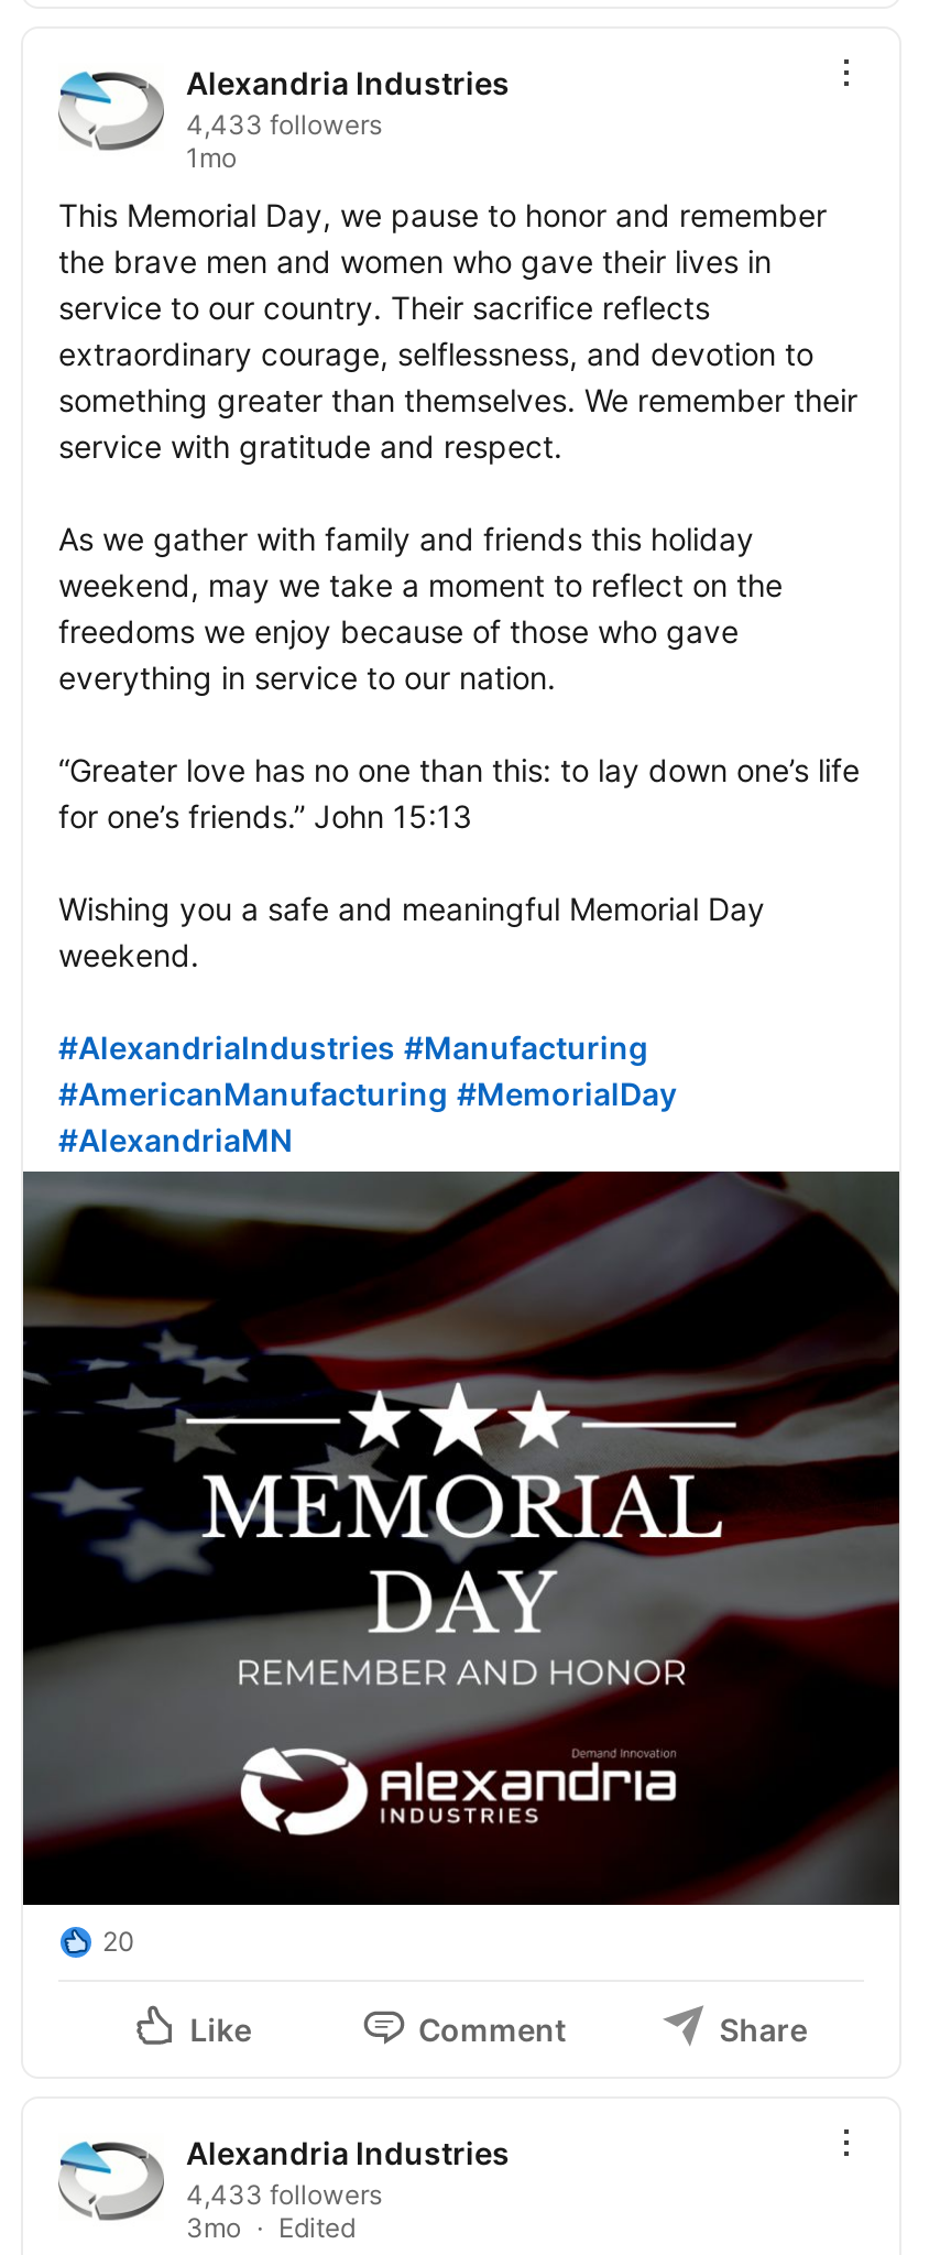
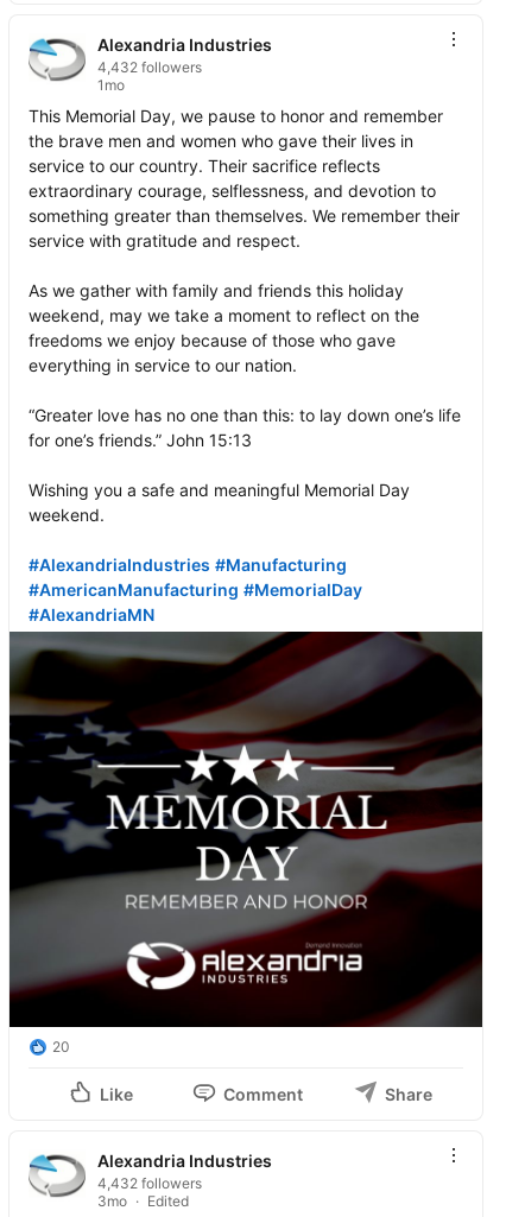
- 4,433 followers
+ 4,432 followers

- 4,433 followers
+ 4,432 followers
